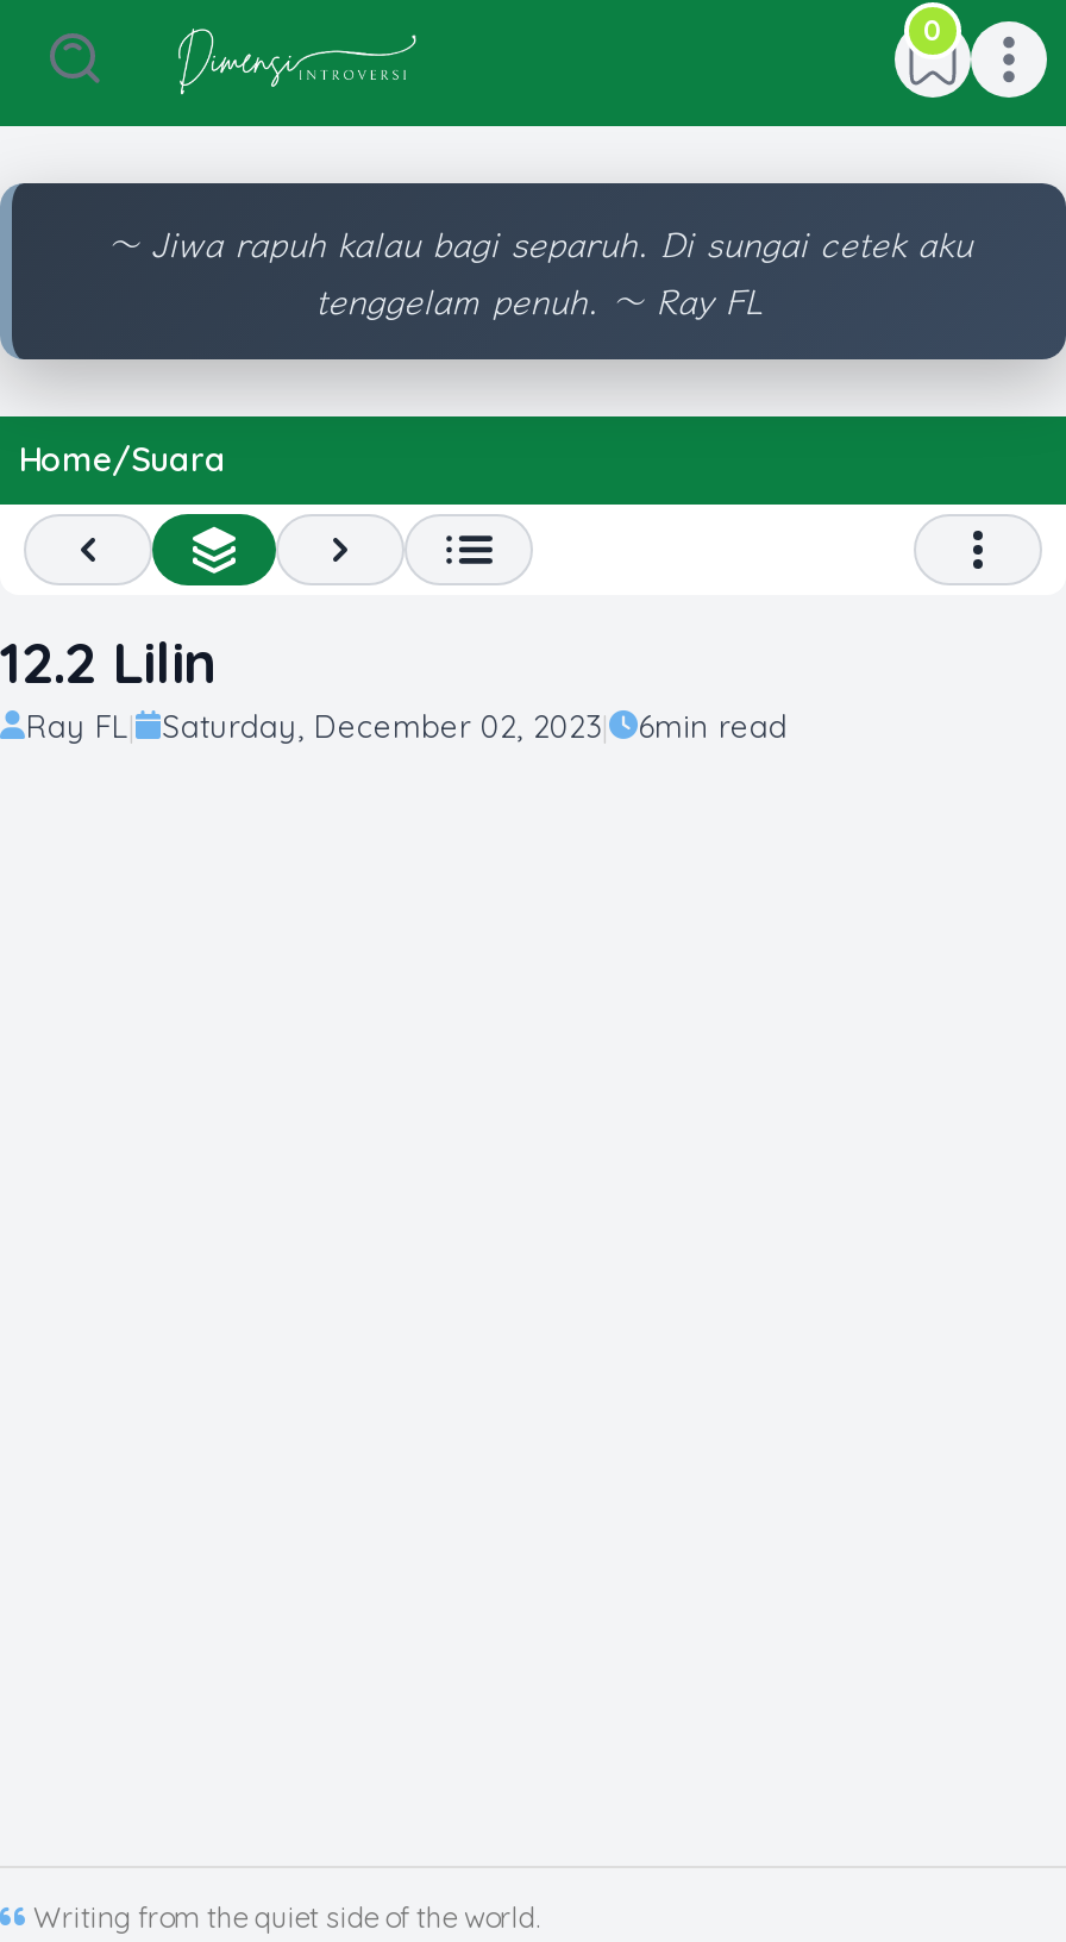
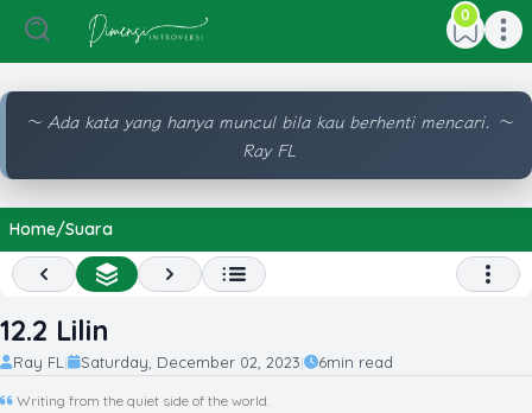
- 〜 Jiwa rapuh kalau bagi separuh. Di sungai cetek aku
- tenggelam penuh. 〜 Ray FL
+ 〜 Ada kata yang hanya muncul bila kau berhenti mencari. 〜
+ Ray FL
